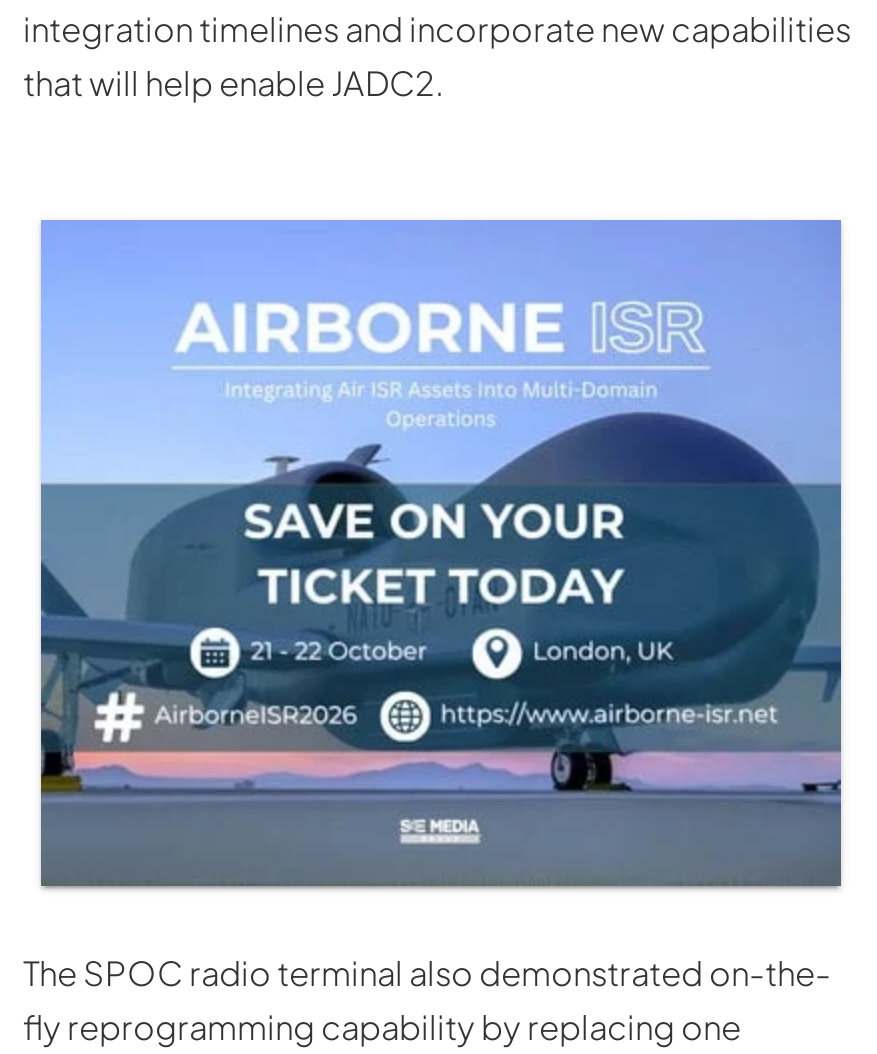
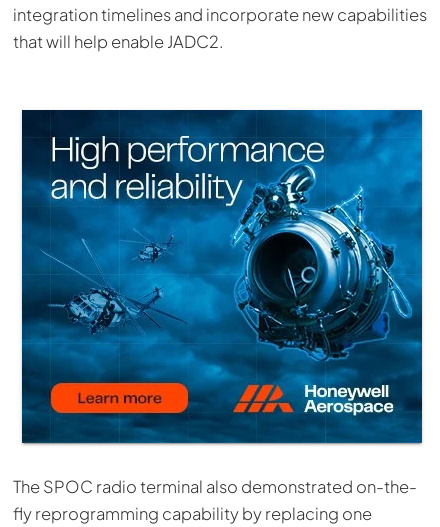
- [image]
+ [image]
